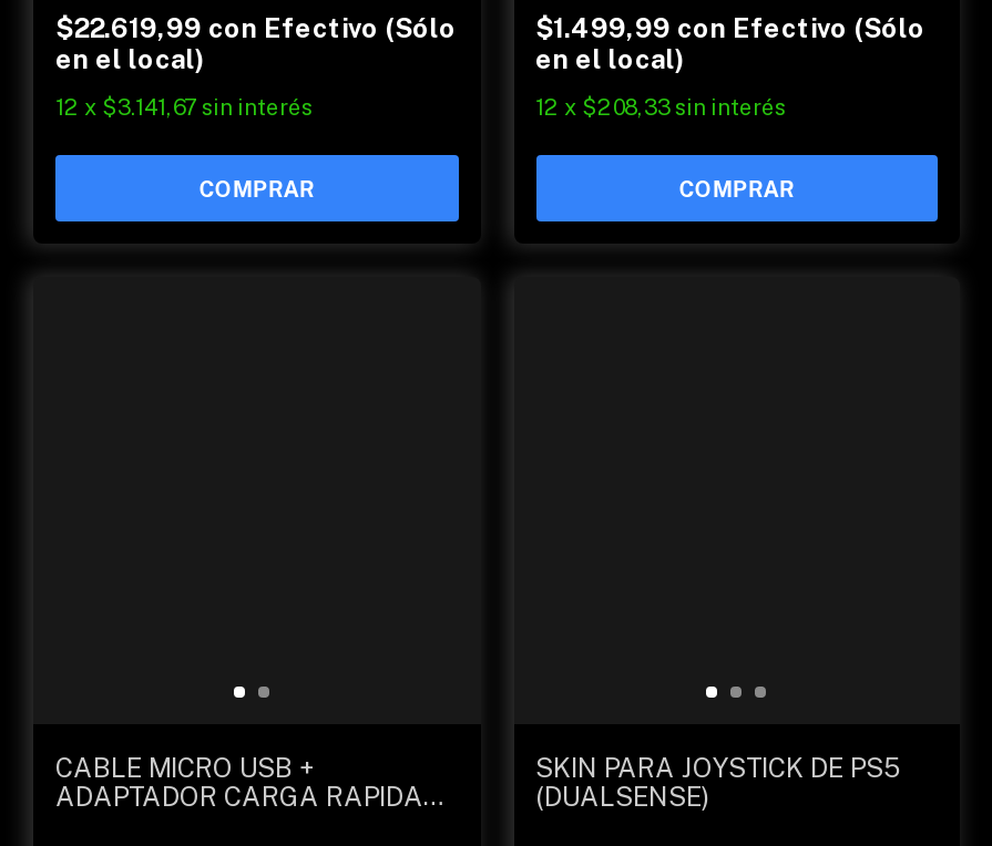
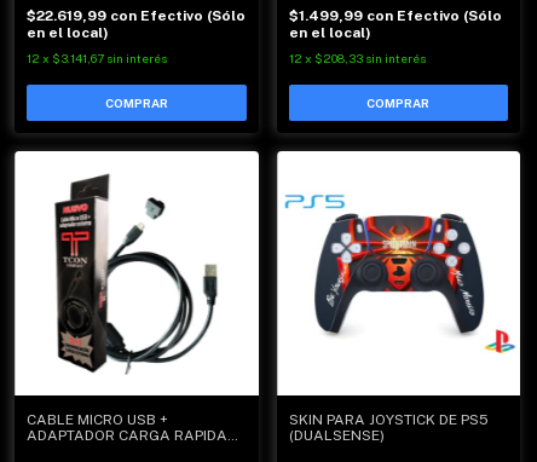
+ [image]

+ [image]
